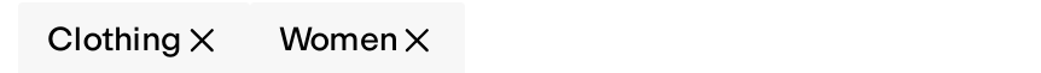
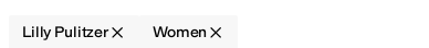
- Clothing
+ Lilly Pulitzer
